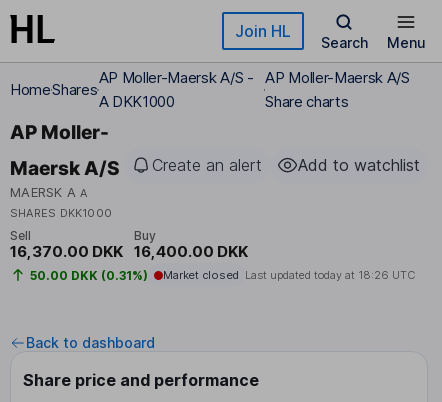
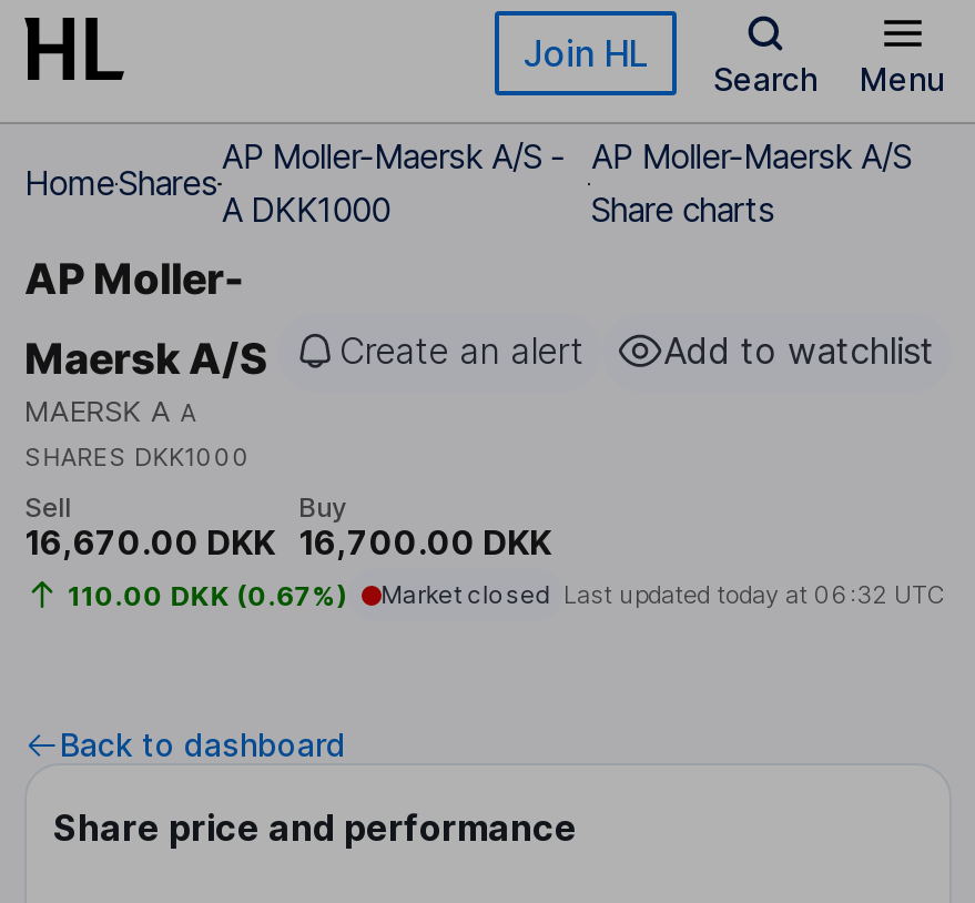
- 16,370.00 DKK
+ 16,670.00 DKK

- 16,400.00 DKK
+ 16,700.00 DKK

- 50.00 DKK (0.31%)
+ 110.00 DKK (0.67%)

- Market closed Last updated today at 18:26 UTC
+ Market closed Last updated today at 06:32 UTC
